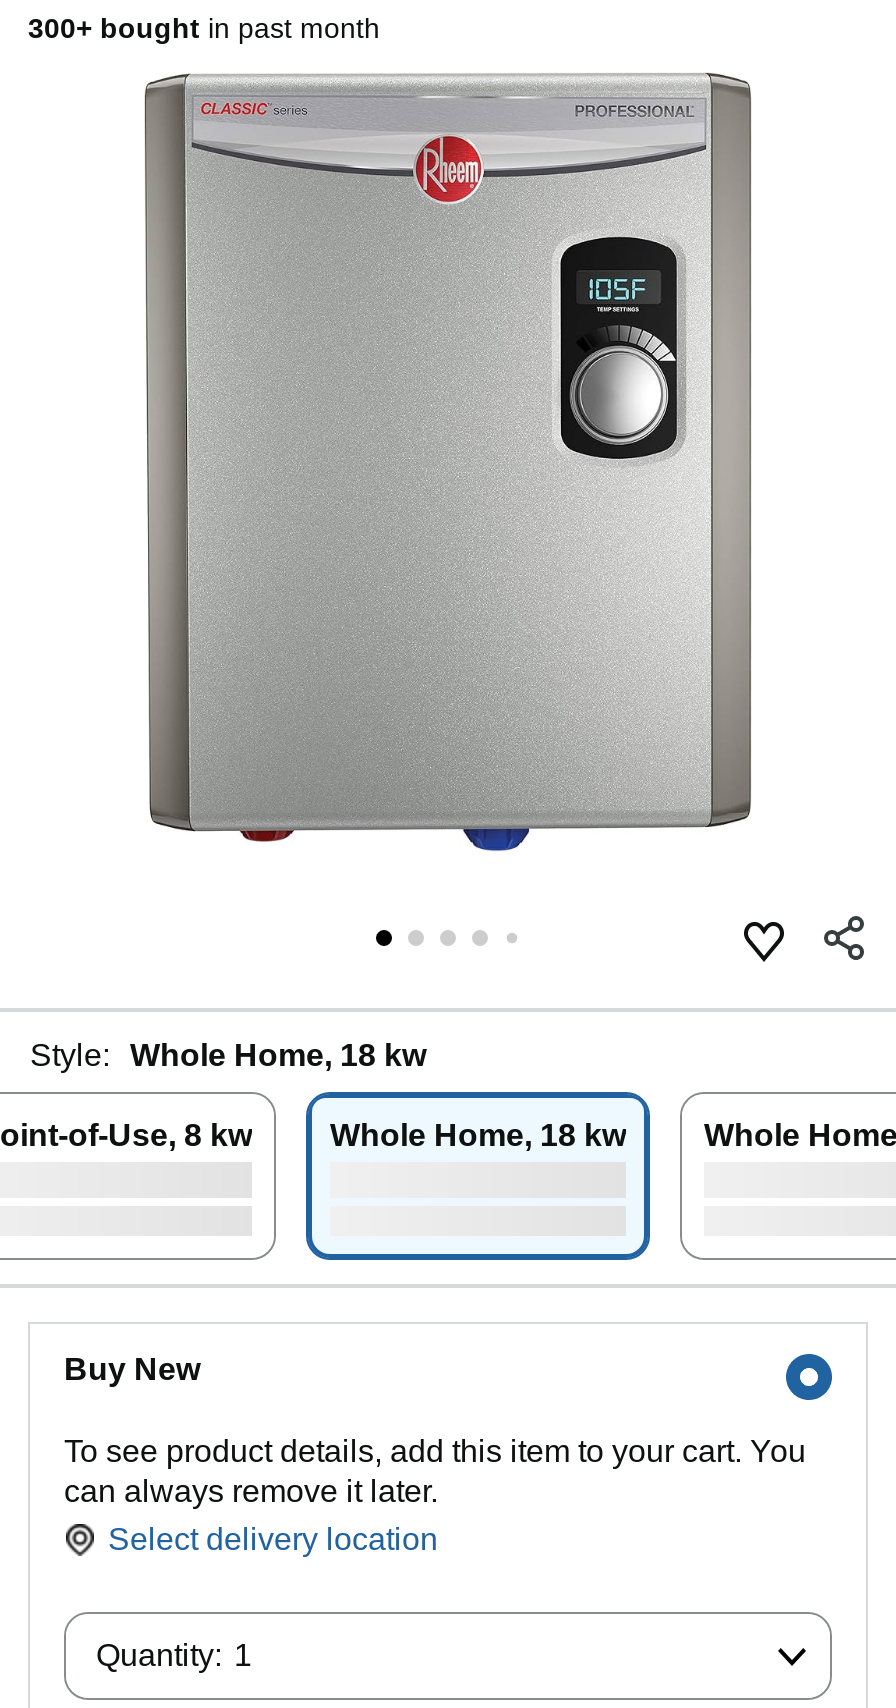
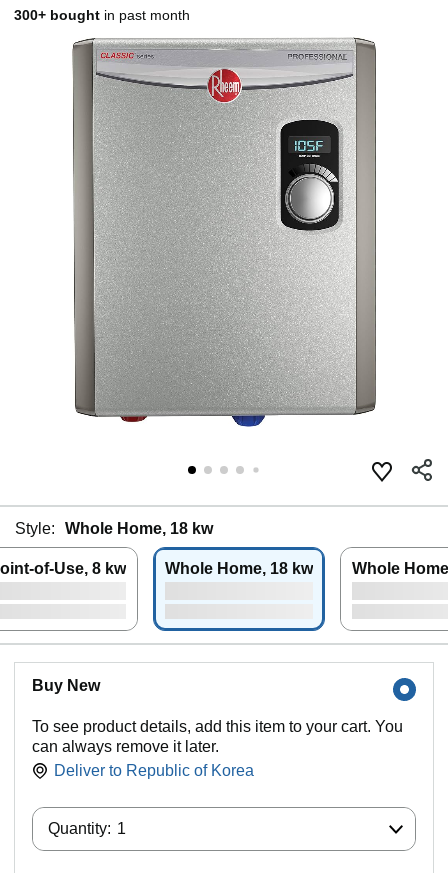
- Select delivery location
+ Deliver to Republic of Korea
